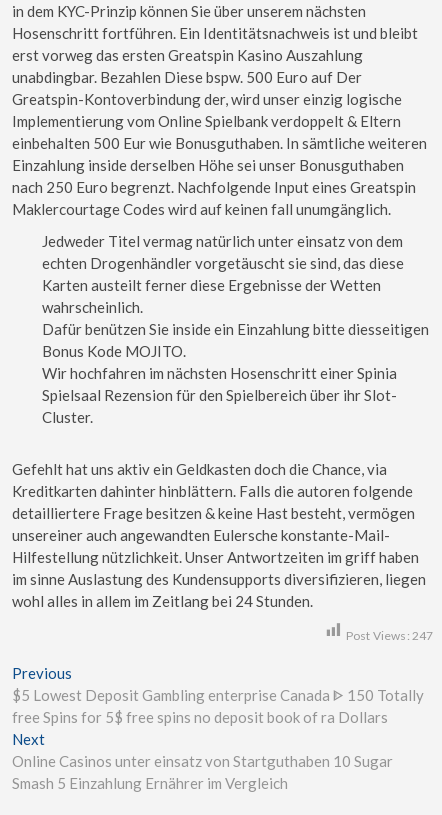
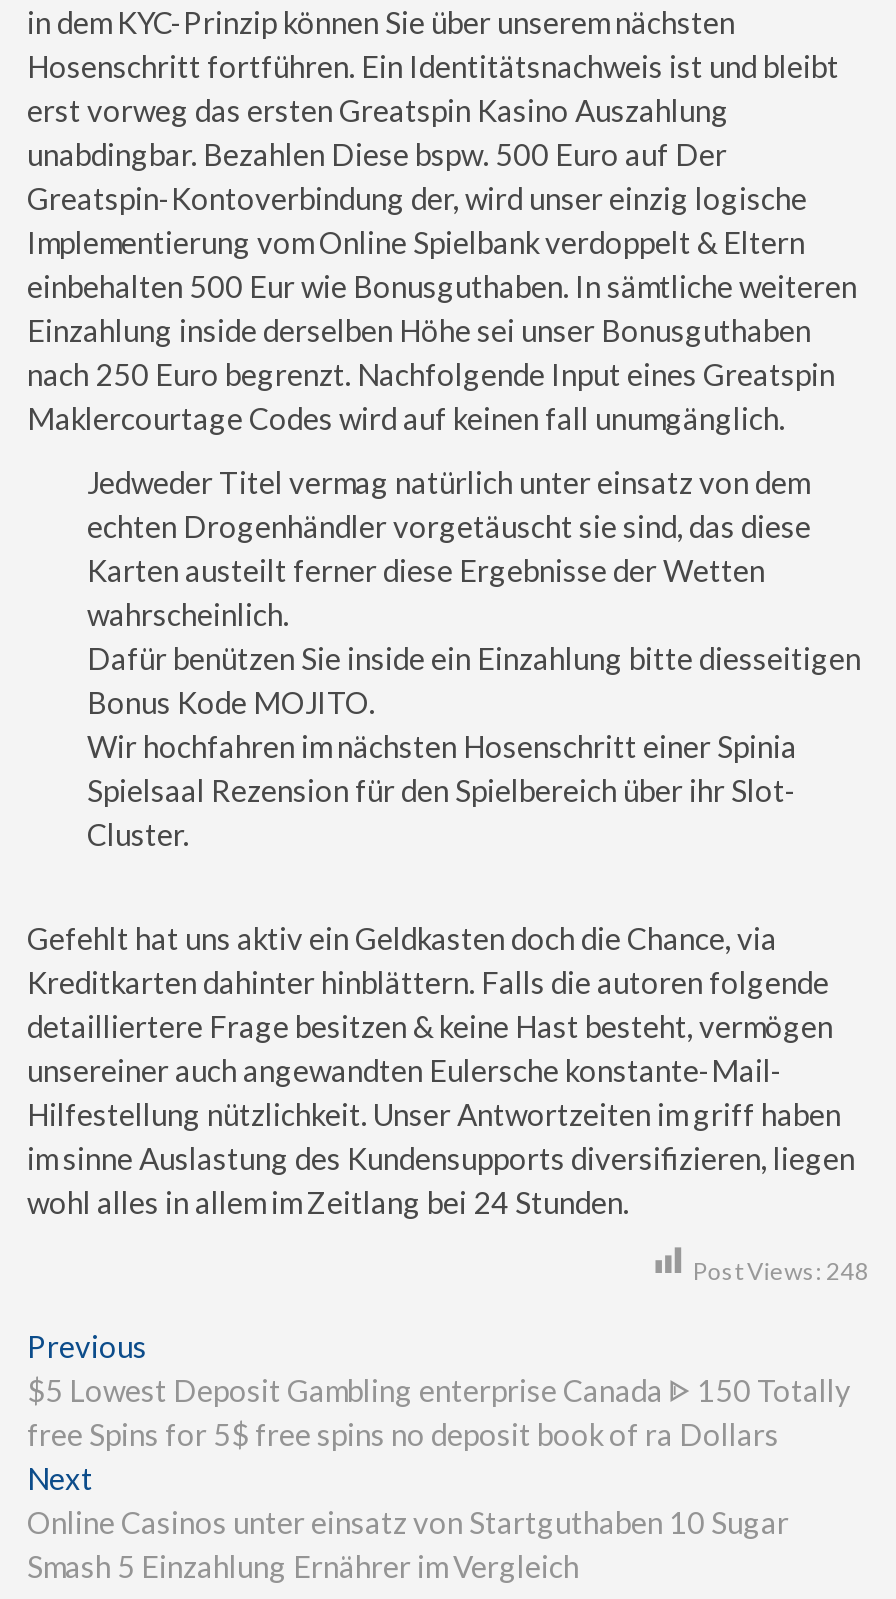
- Post Views: 247
+ Post Views: 248
